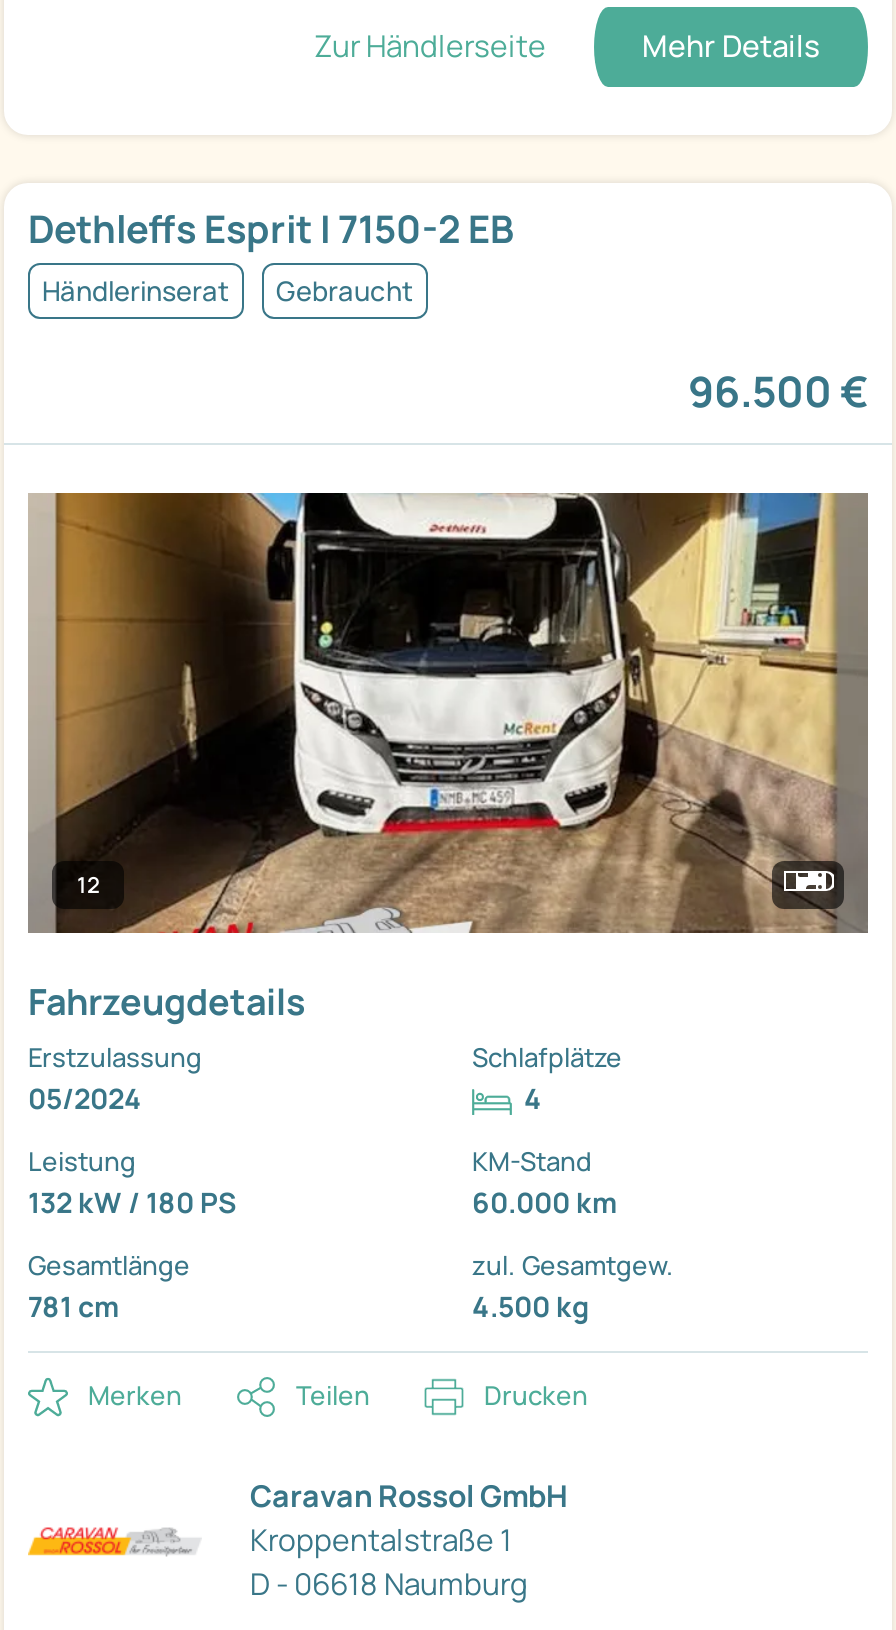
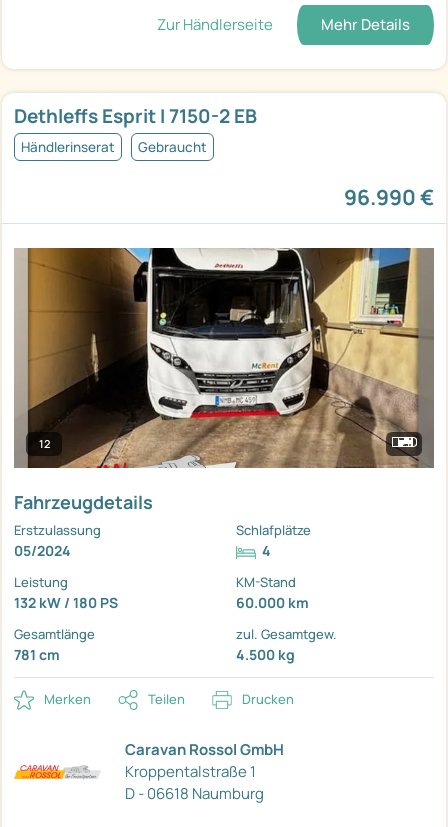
- 96.500 €
+ 96.990 €
